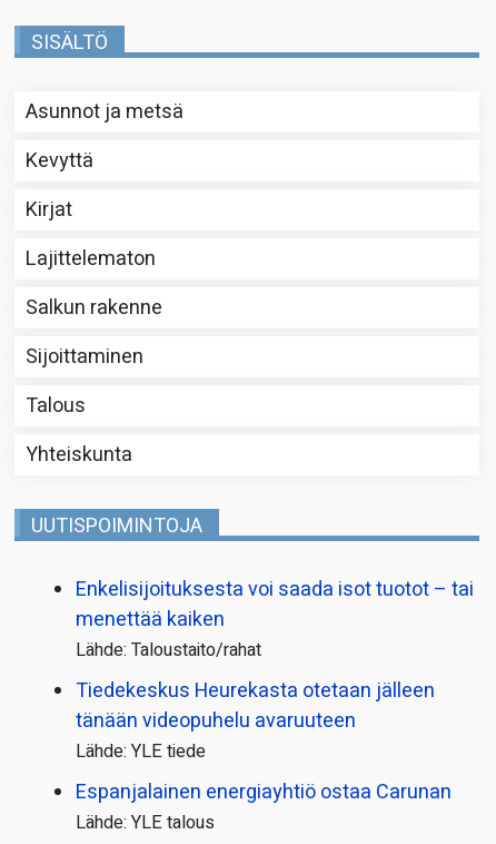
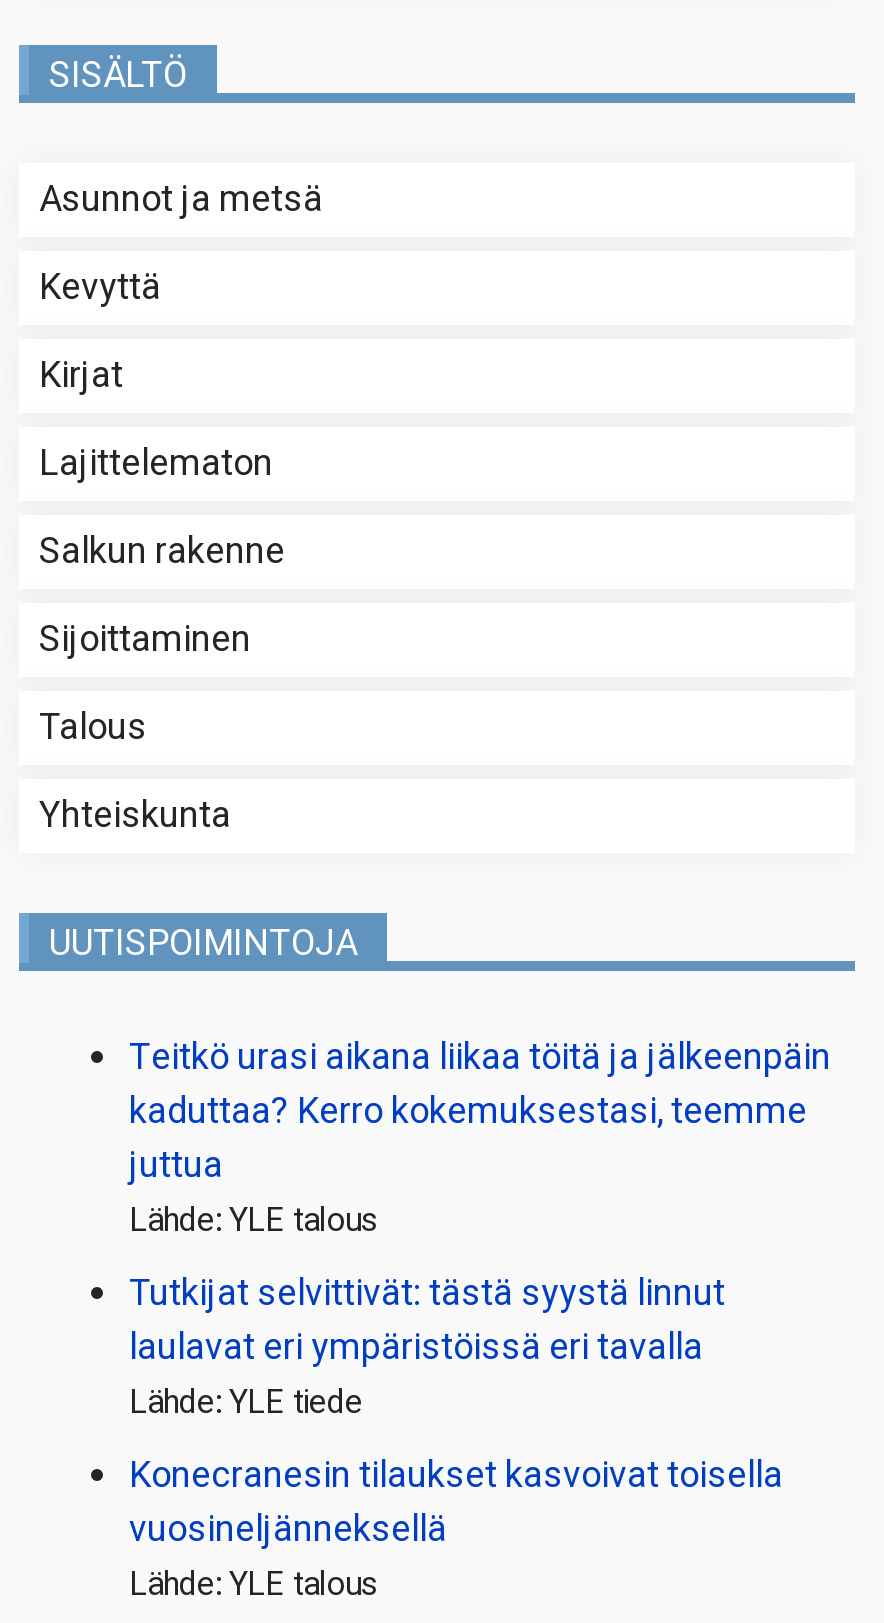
- Enkelisijoituksesta voi saada isot tuotot – tai
- menettää kaiken
- Lähde: Taloustaito/rahat
- Tiedekeskus Heurekasta otetaan jälleen
- tänään videopuhelu avaruuteen
+ Teitkö urasi aikana liikaa töitä ja jälkeenpäin
+ kaduttaa? Kerro kokemuksestasi, teemme
+ juttua
+ Lähde: YLE talous
+ Tutkijat selvittivät: tästä syystä linnut
+ laulavat eri ympäristöissä eri tavalla

- Espanjalainen energiayhtiö ostaa Carunan
+ Konecranesin tilaukset kasvoivat toisella
+ vuosineljänneksellä
